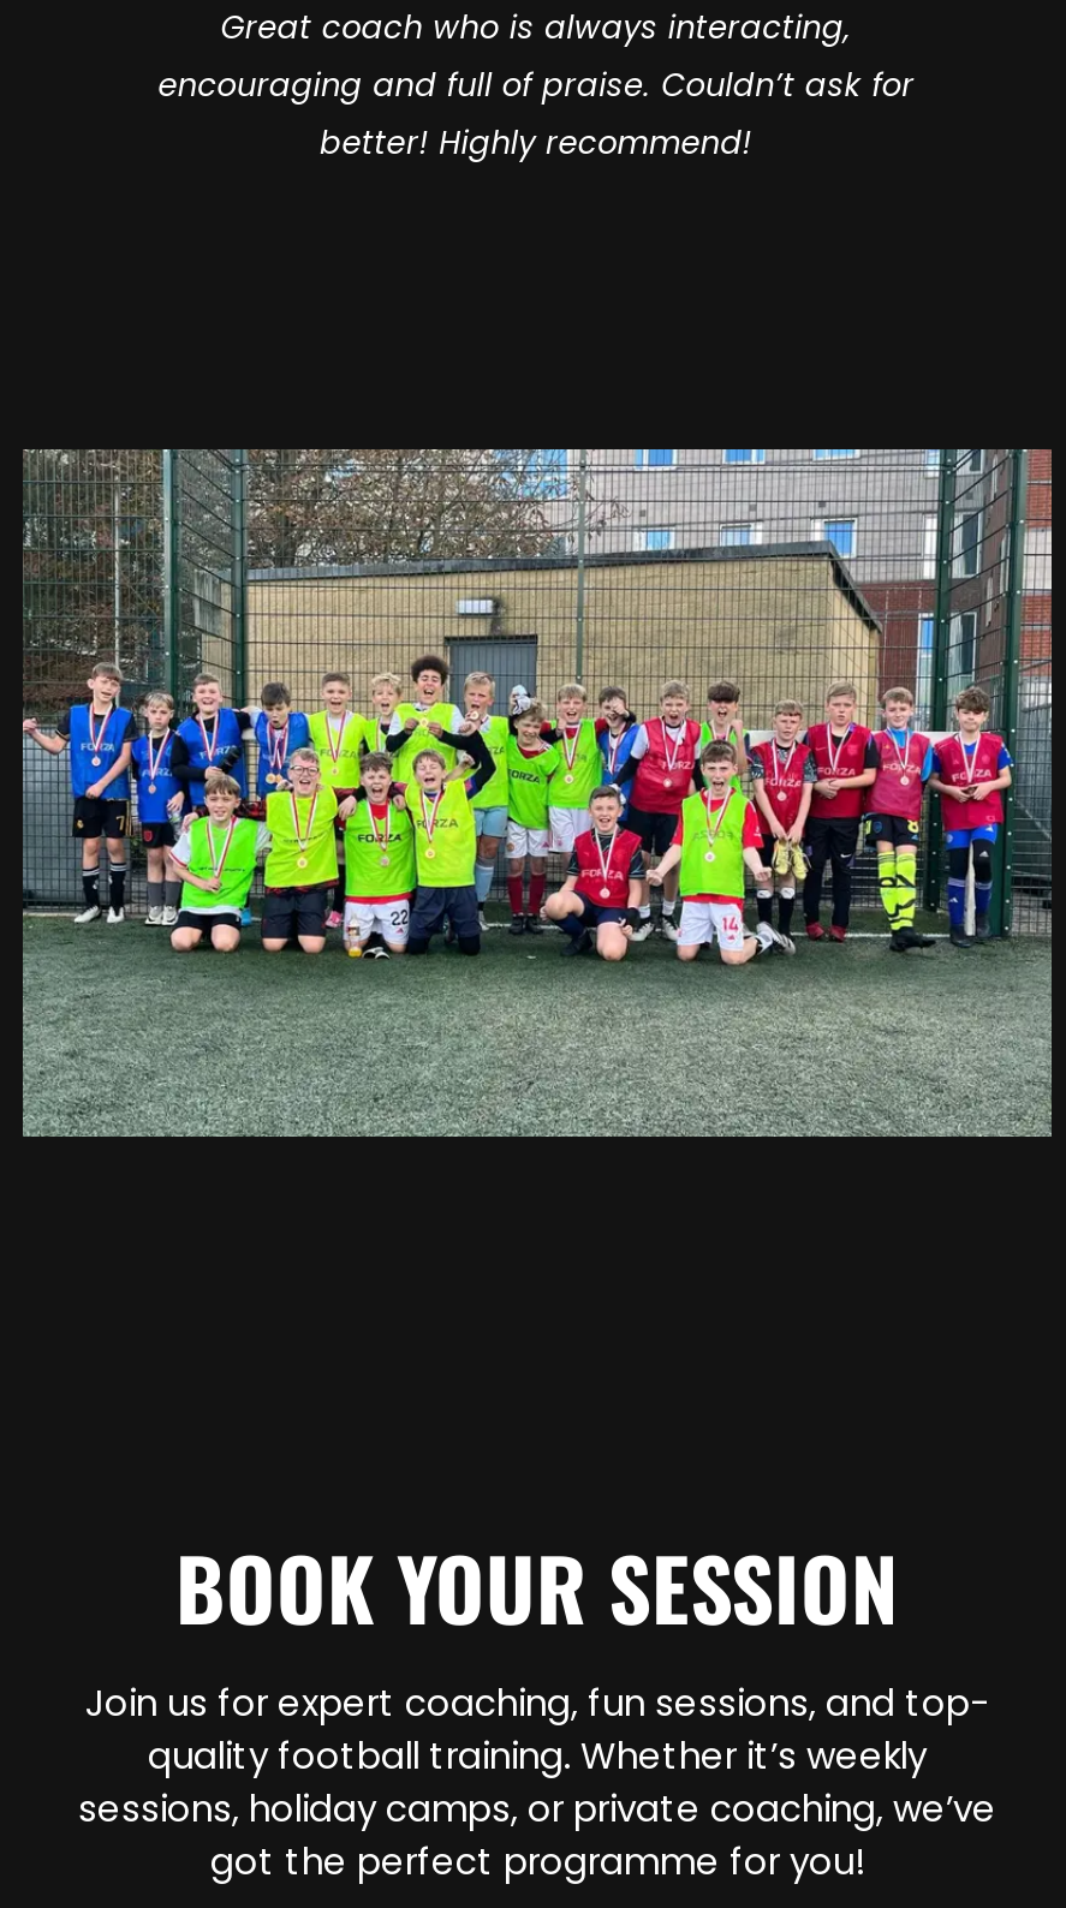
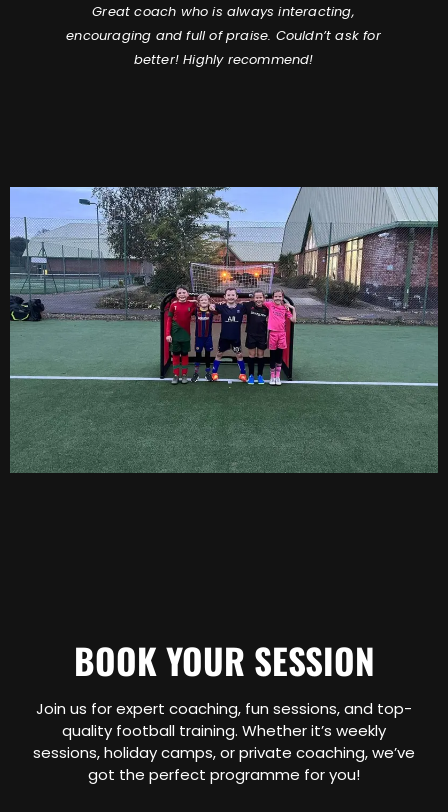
- [image]
+ [image]
